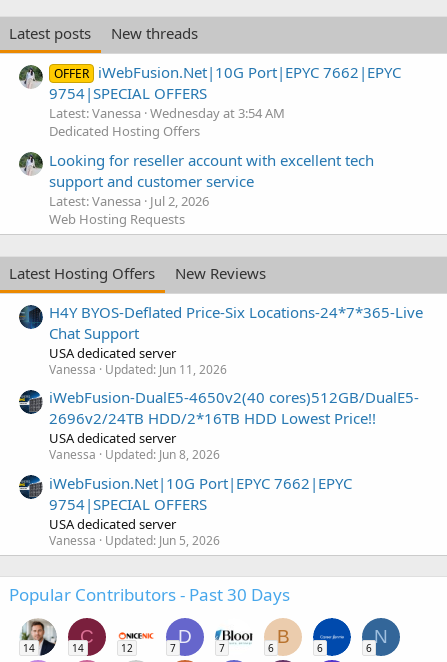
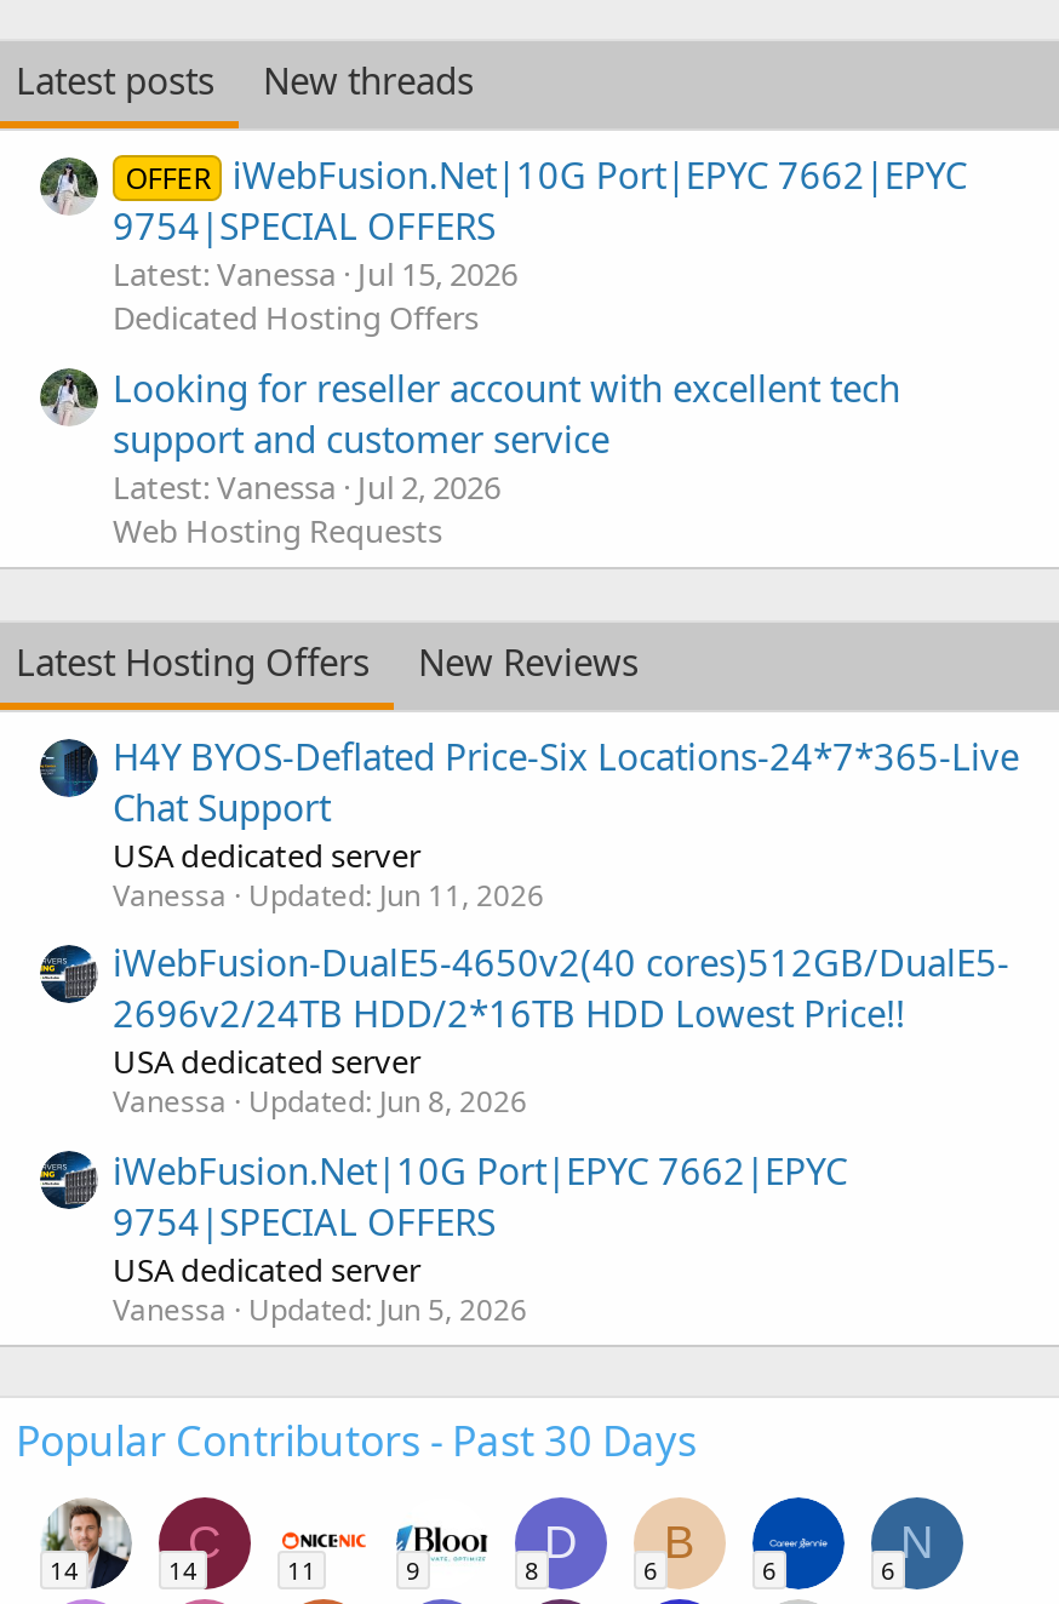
- Latest: Vanessa Wednesday at 3:54 AM
+ Latest: Vanessa Jul 15, 2026

- 12
+ 11
+ 9

- 7
- 7
+ 8
